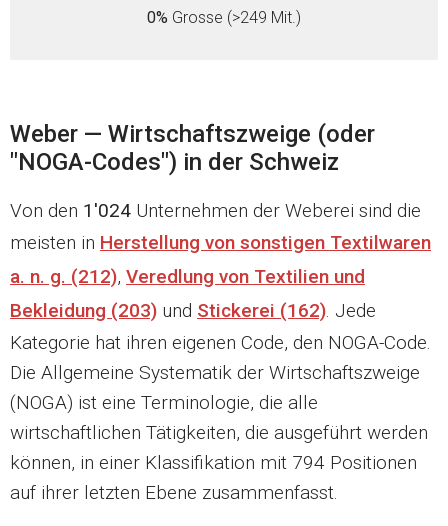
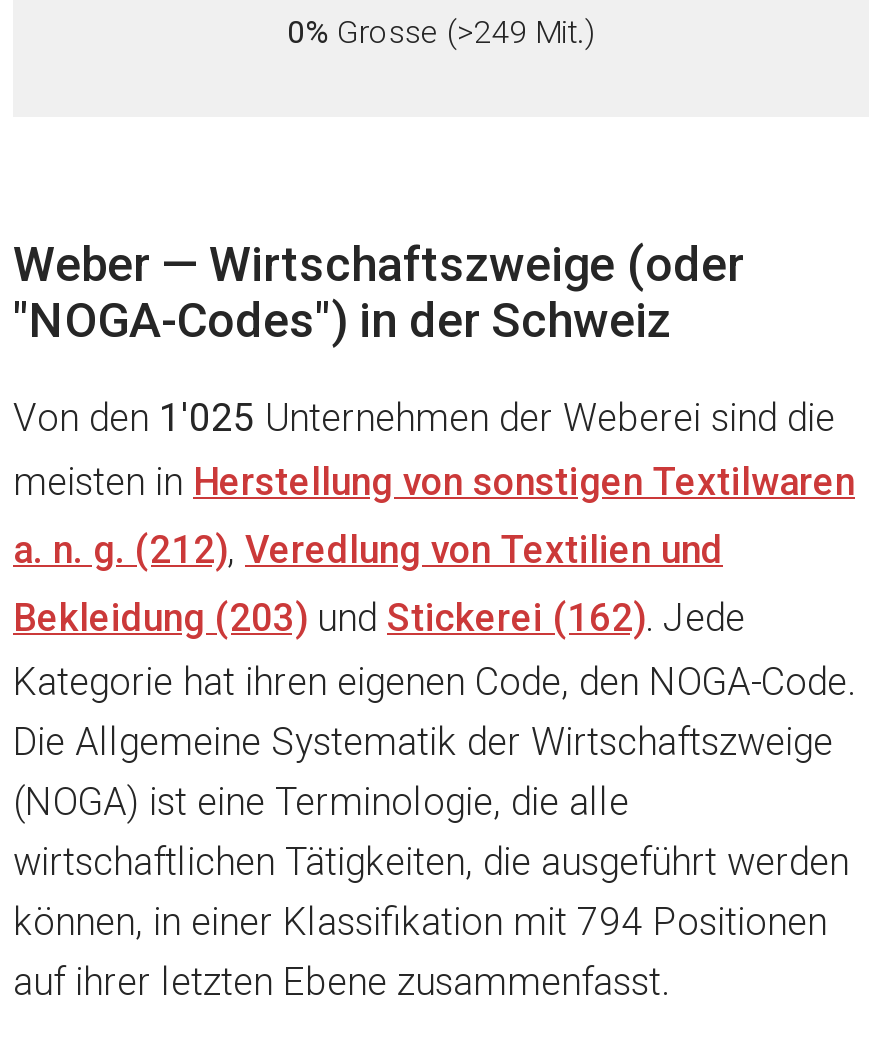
- Von den 1'024 Unternehmen der Weberei sind die
+ Von den 1'025 Unternehmen der Weberei sind die
